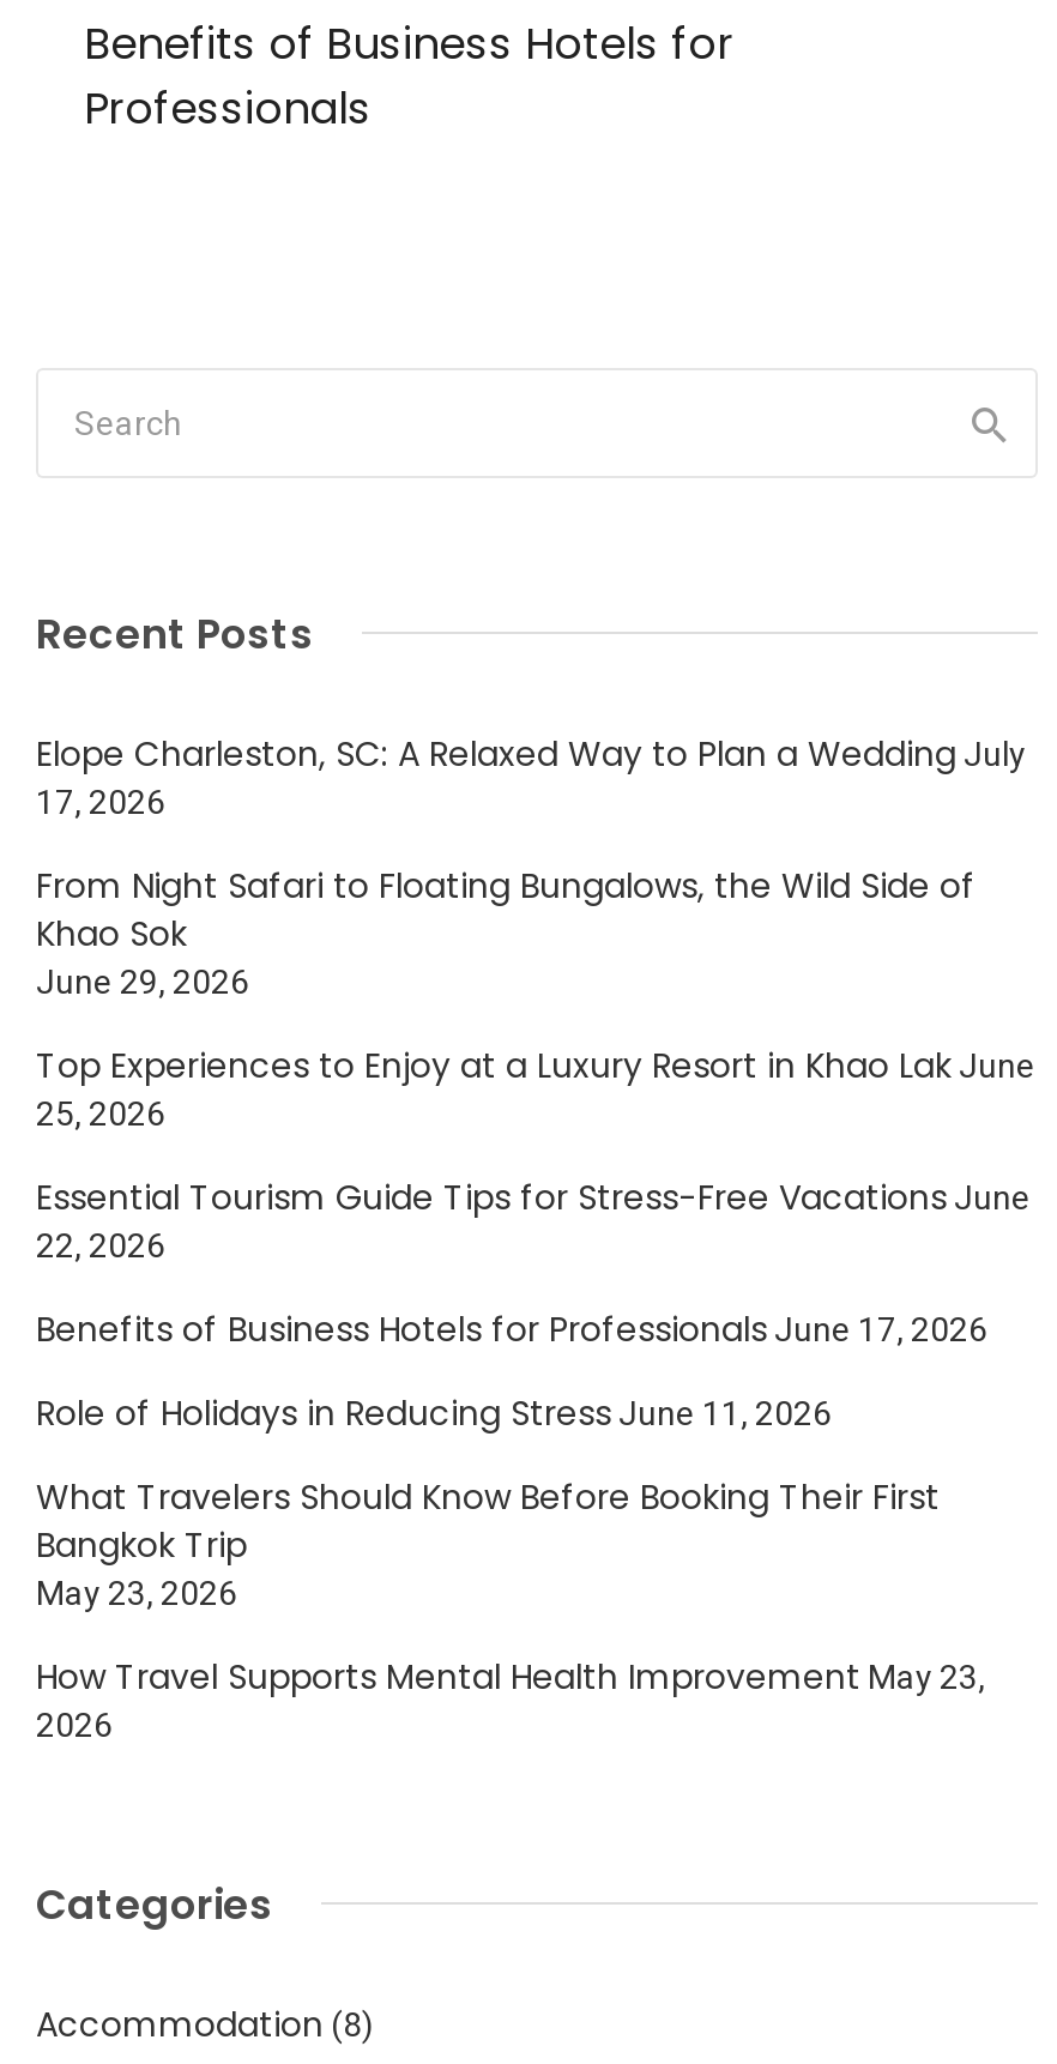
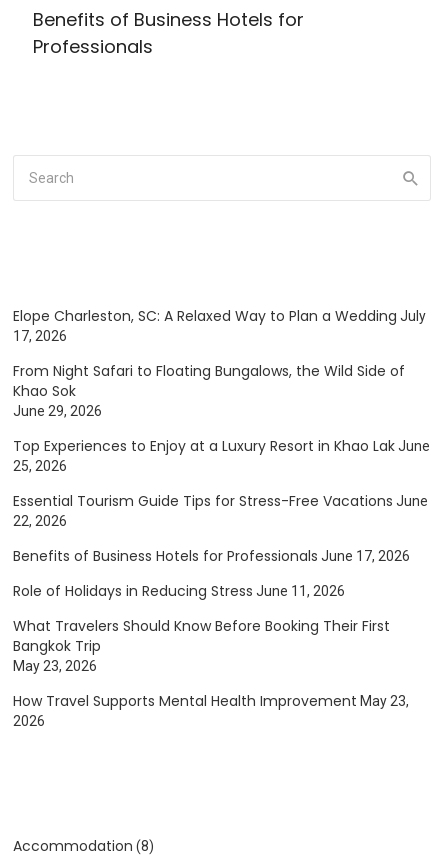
- Recent Posts

- Categories
